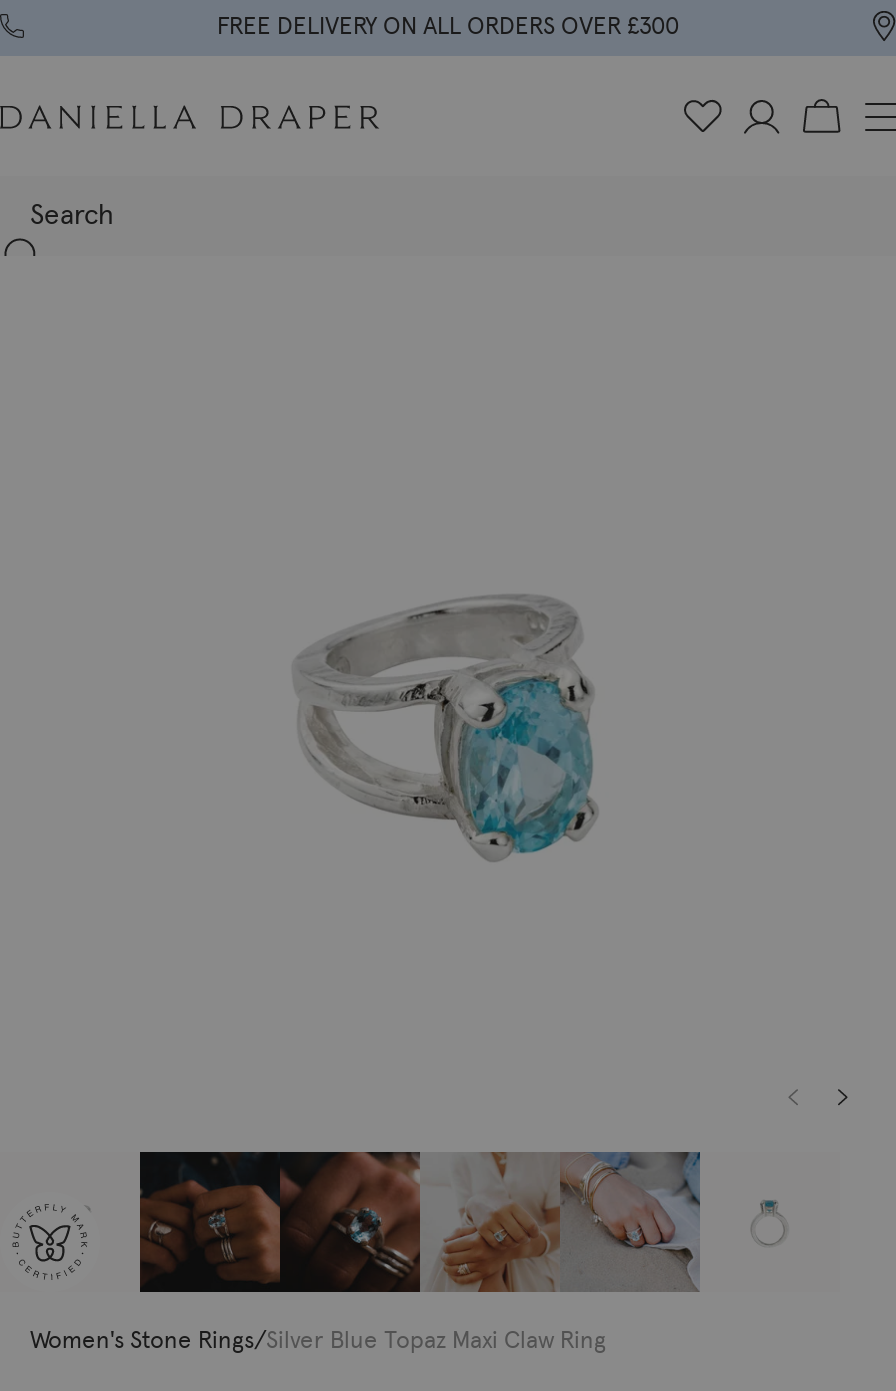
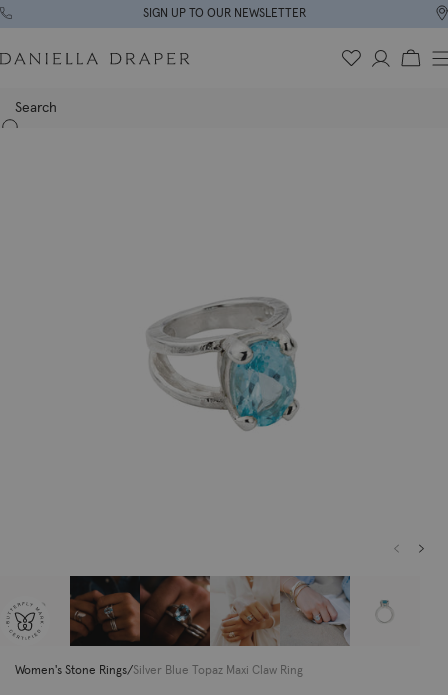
- FREE DELIVERY ON ALL ORDERS OVER £300
+ SIGN UP TO OUR NEWSLETTER
